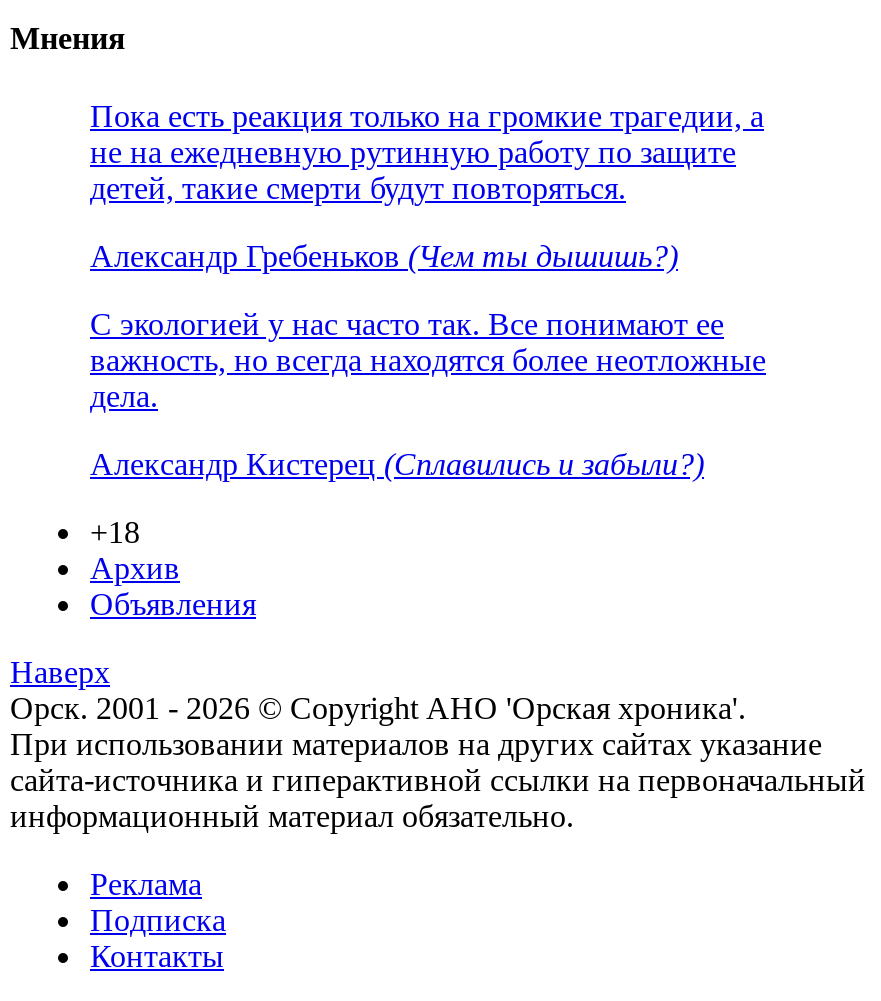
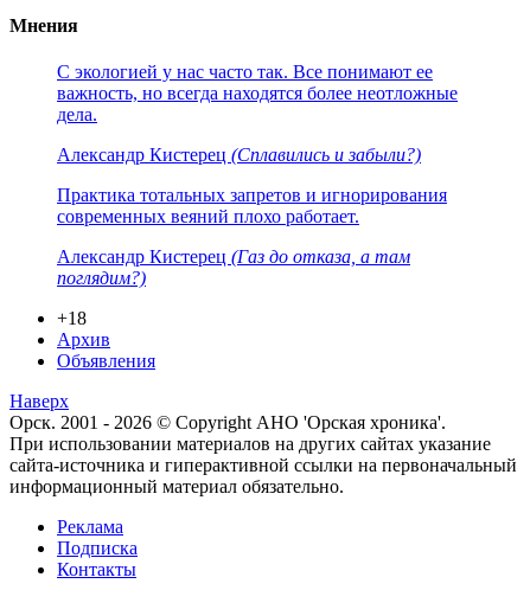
- Пока есть реакция только на громкие трагедии, а
- не на ежедневную рутинную работу по защите
- детей, такие смерти будут повторяться.
- Александр Гребеньков (Чем ты дышишь?)

moved up: С экологией у нас часто так. Все понимают ее | важность, но всегда находятся более неотложные | дела. | Александр Кистерец (Сплавились и забыли?)

+ Практика тотальных запретов и игнорирования
+ современных веяний плохо работает.
+ Александр Кистерец (Газ до отказа, а там
+ поглядим?)
